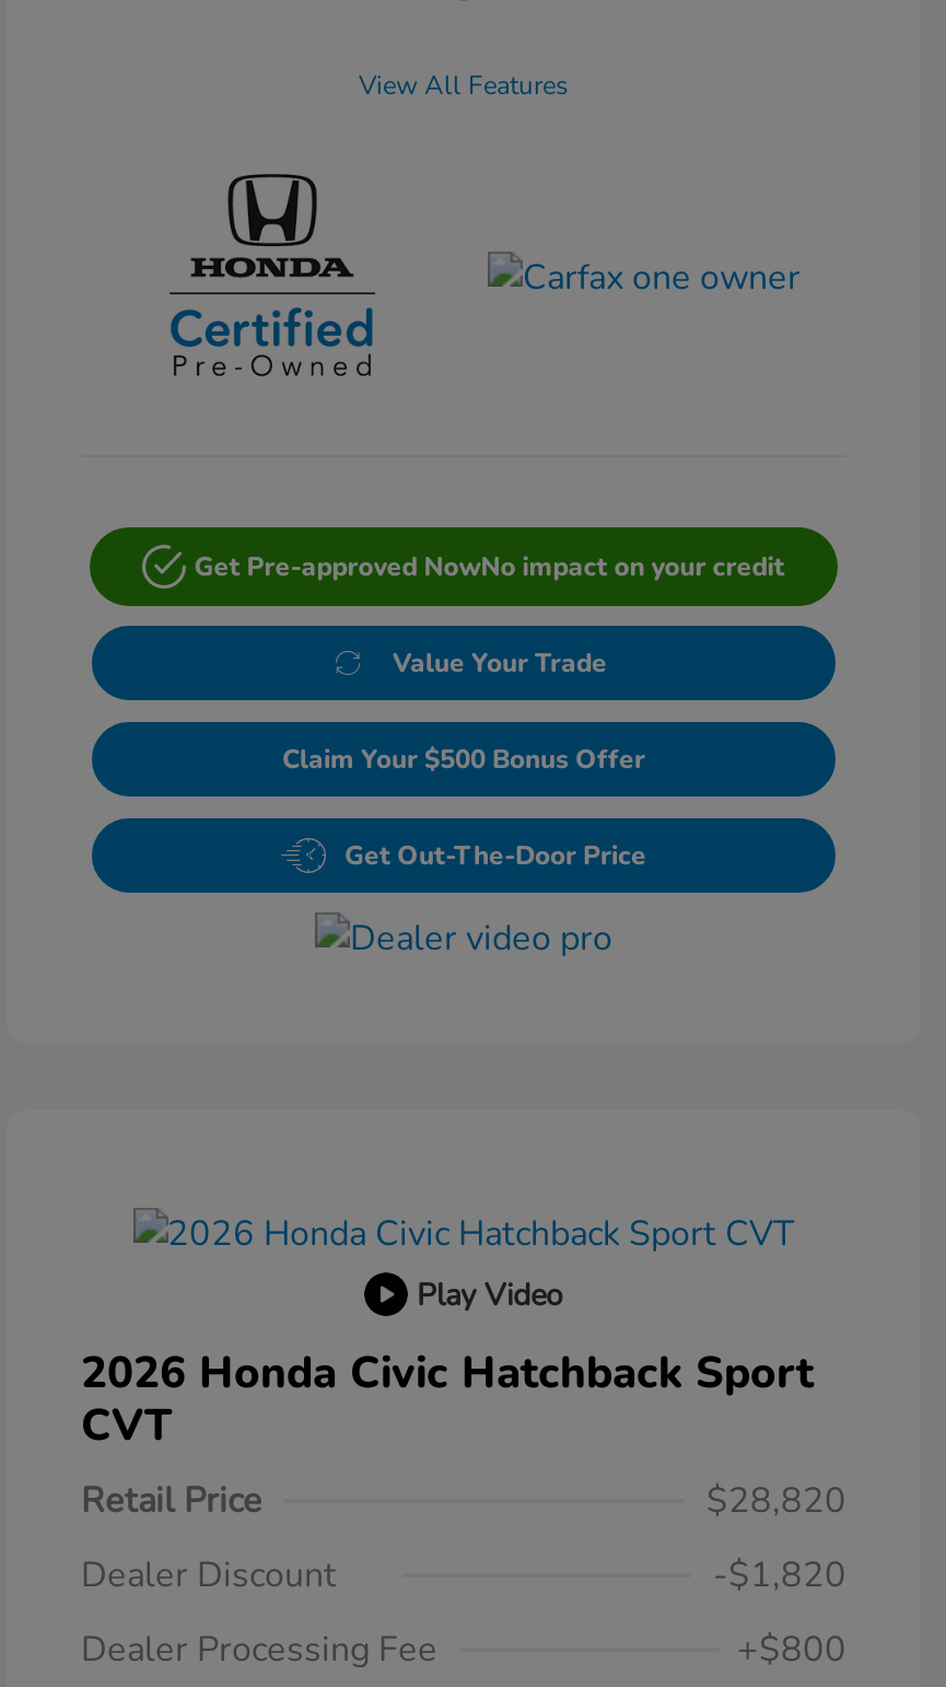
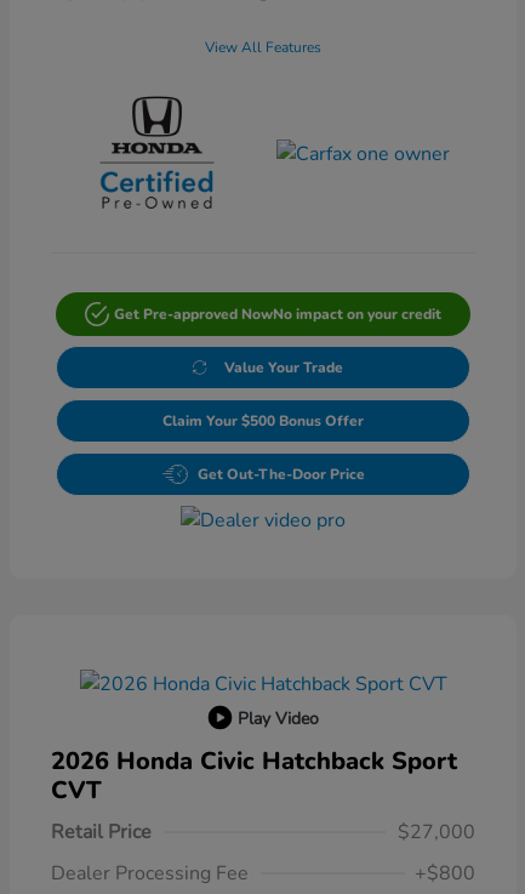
- $28,820
- Dealer Discount
- -$1,820
+ $27,000
